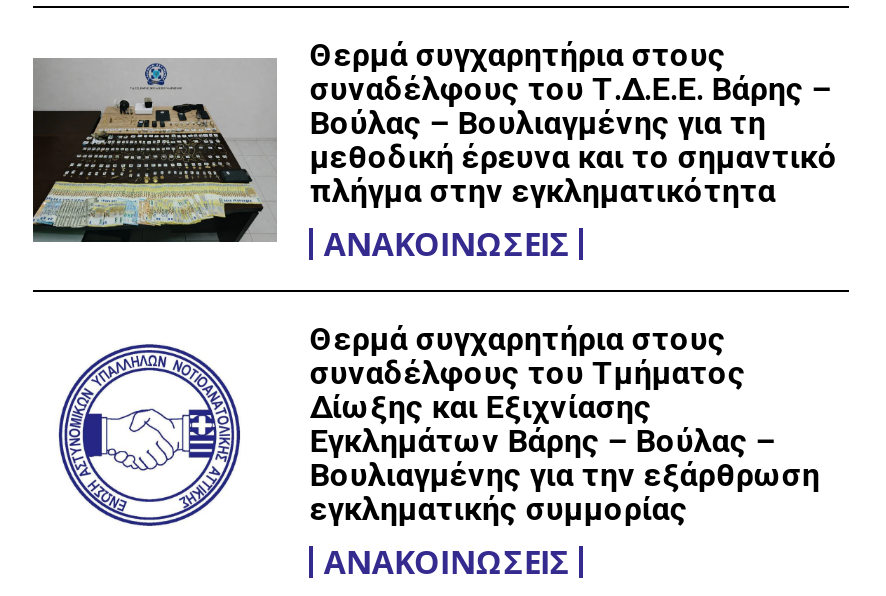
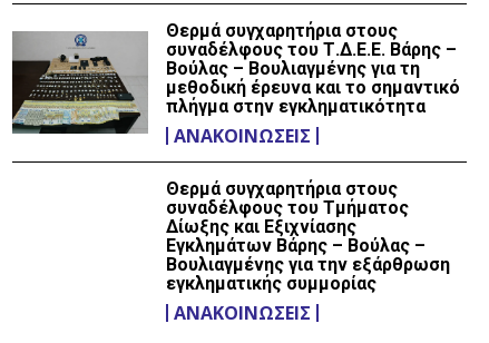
- [image]
